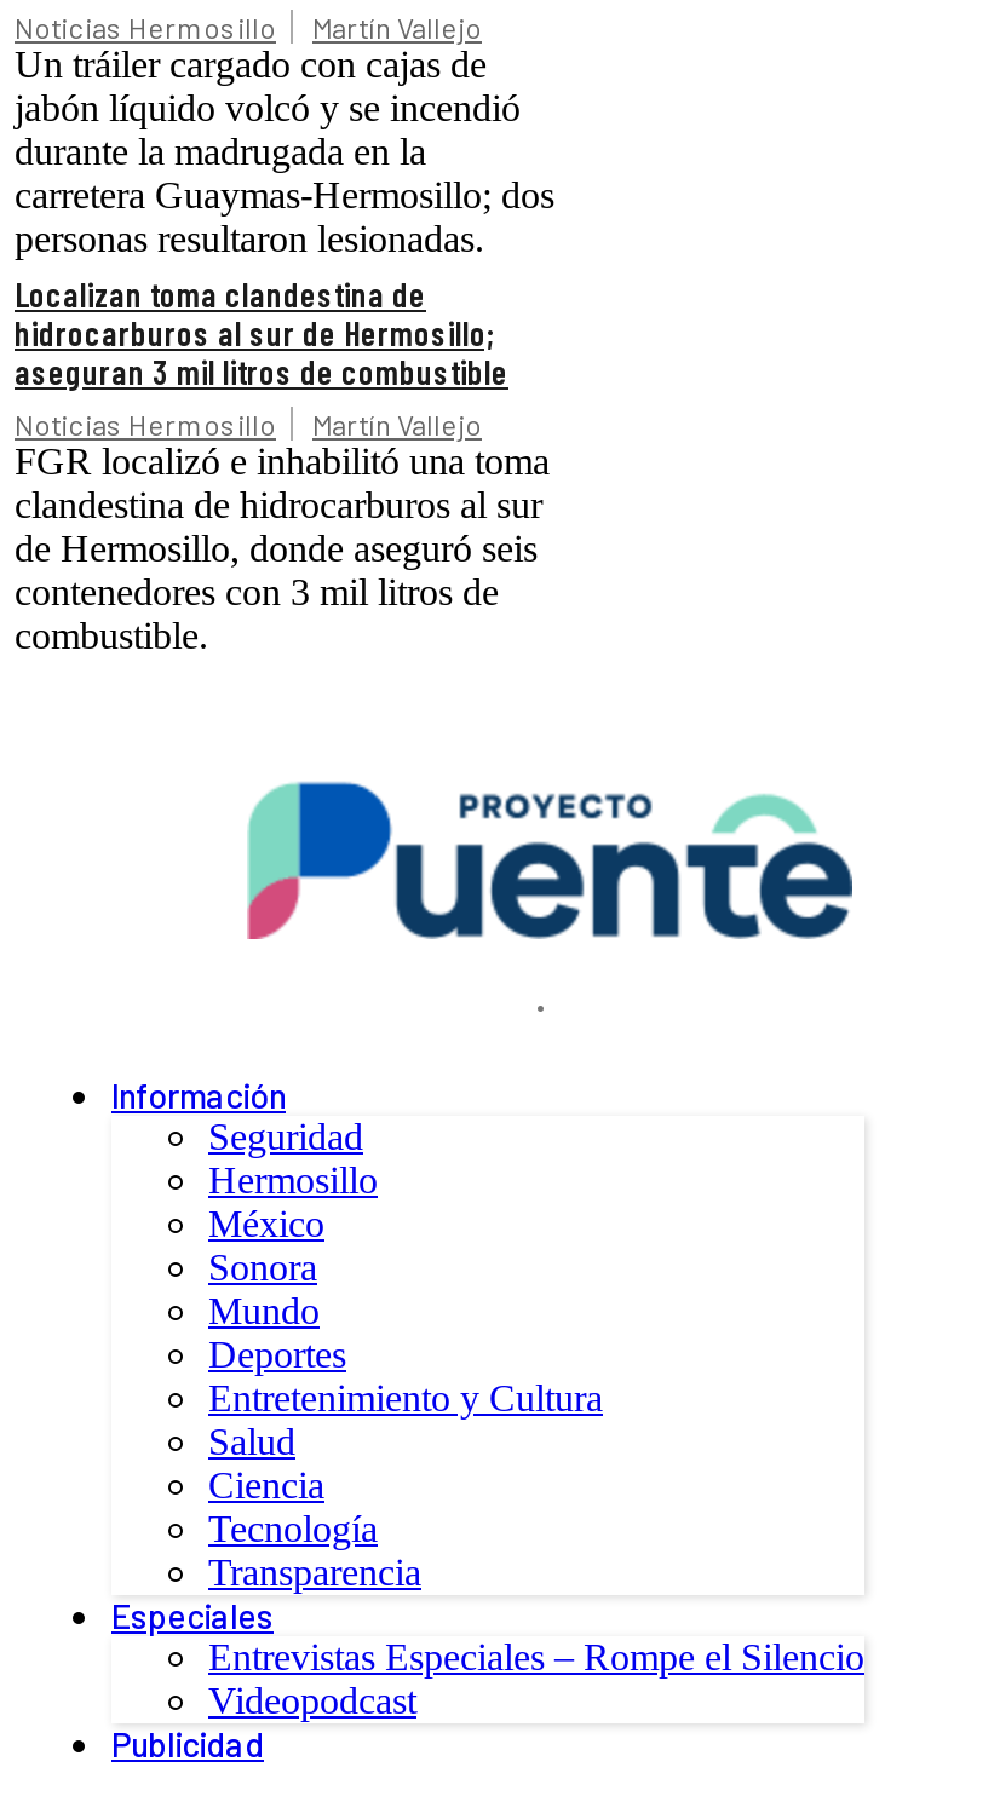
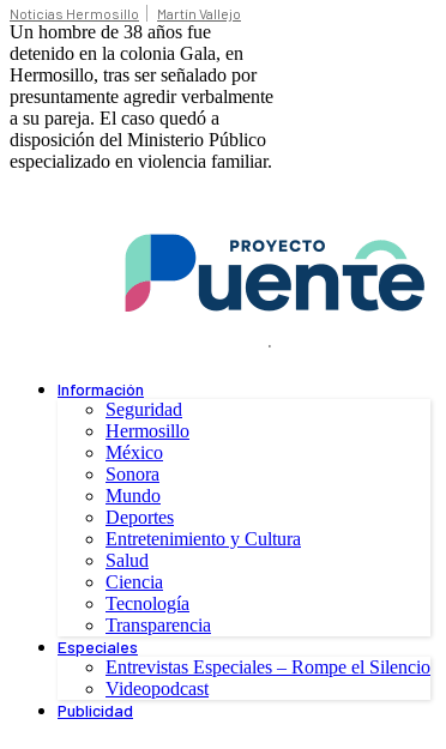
- Un tráiler cargado con cajas de
- jabón líquido volcó y se incendió
- durante la madrugada en la
- carretera Guaymas-Hermosillo; dos
- personas resultaron lesionadas.
- Localizan toma clandestina de
- hidrocarburos al sur de Hermosillo;
- aseguran 3 mil litros de combustible
- Noticias Hermosillo
- Martín Vallejo
- FGR localizó e inhabilitó una toma
- clandestina de hidrocarburos al sur
- de Hermosillo, donde aseguró seis
- contenedores con 3 mil litros de
- combustible.
+ Un hombre de 38 años fue
+ detenido en la colonia Gala, en
+ Hermosillo, tras ser señalado por
+ presuntamente agredir verbalmente
+ a su pareja. El caso quedó a
+ disposición del Ministerio Público
+ especializado en violencia familiar.
